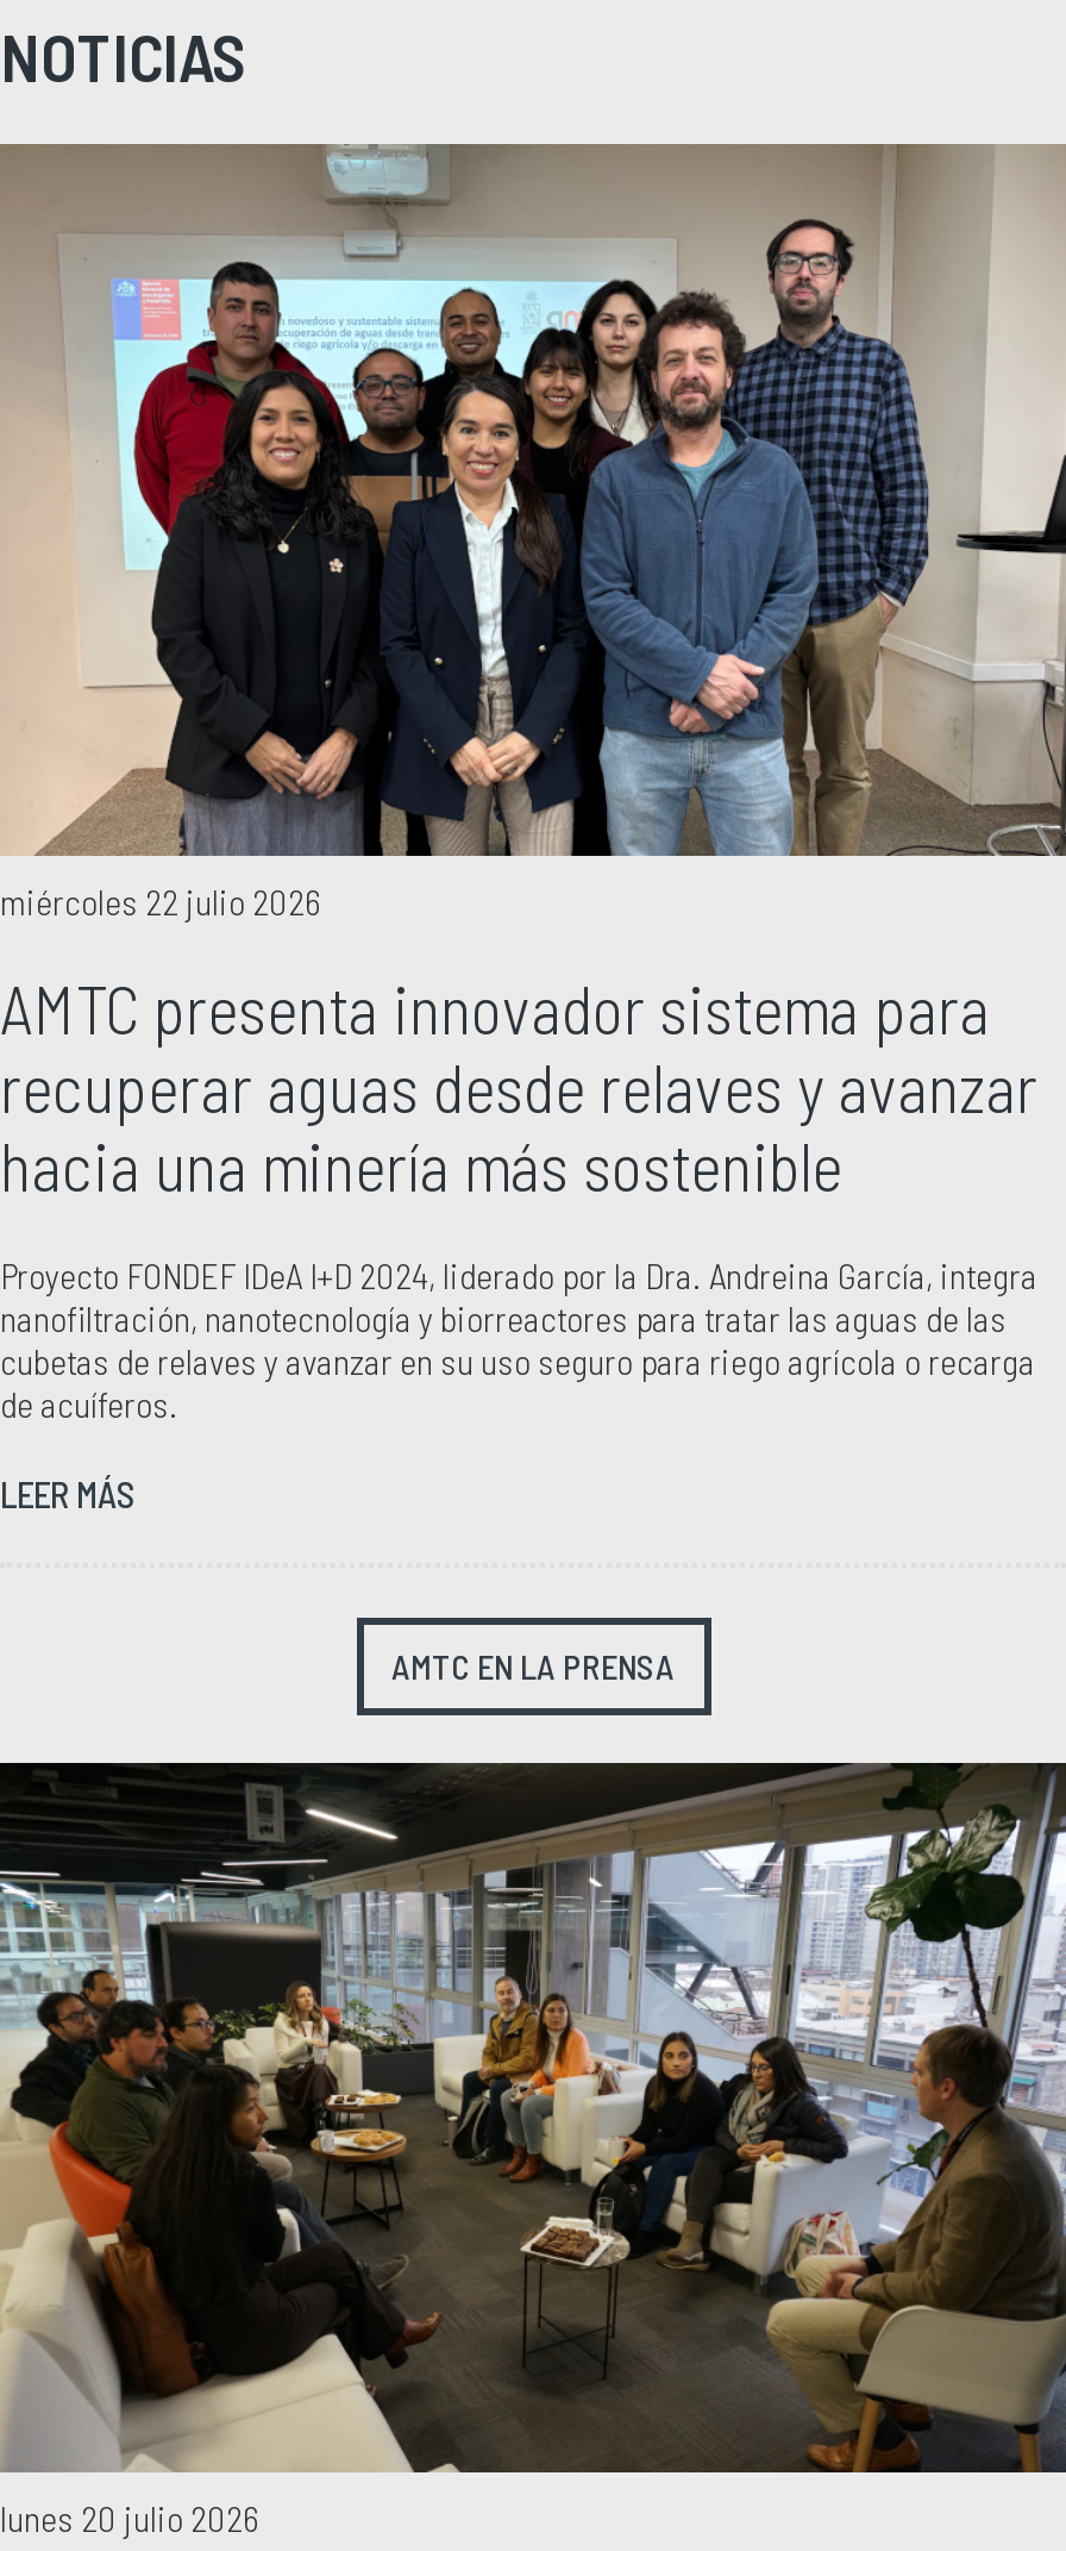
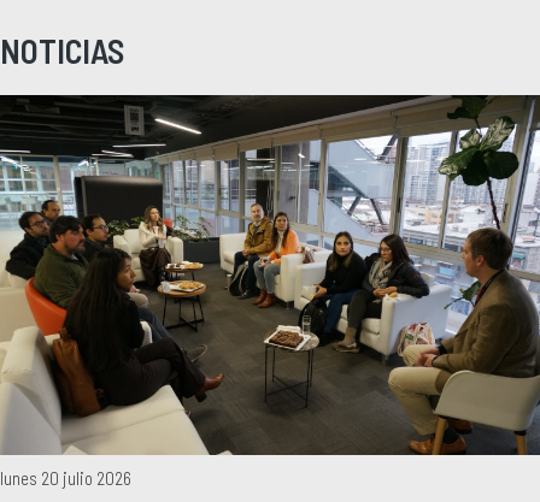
- [image]
- miércoles 22 julio 2026
- AMTC presenta innovador sistema para
- recuperar aguas desde relaves y avanzar
- hacia una minería más sostenible
- Proyecto FONDEF IDeA I+D 2024, liderado por la Dra. Andreina García, integra
- nanofiltración, nanotecnología y biorreactores para tratar las aguas de las
- cubetas de relaves y avanzar en su uso seguro para riego agrícola o recarga
- de acuíferos.
- LEER MÁS

- AMTC EN LA PRENSA
